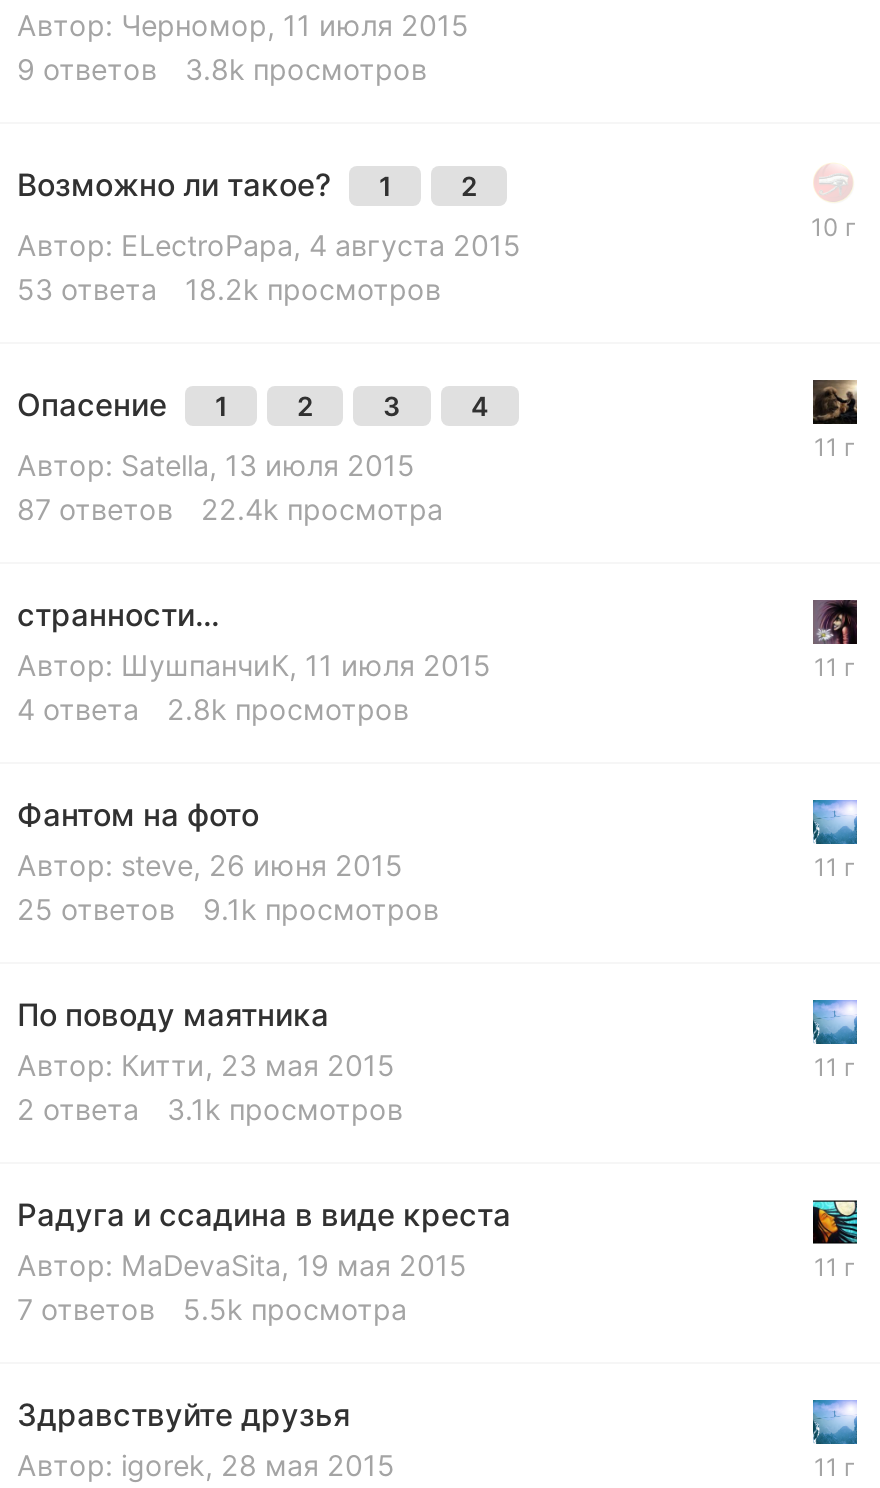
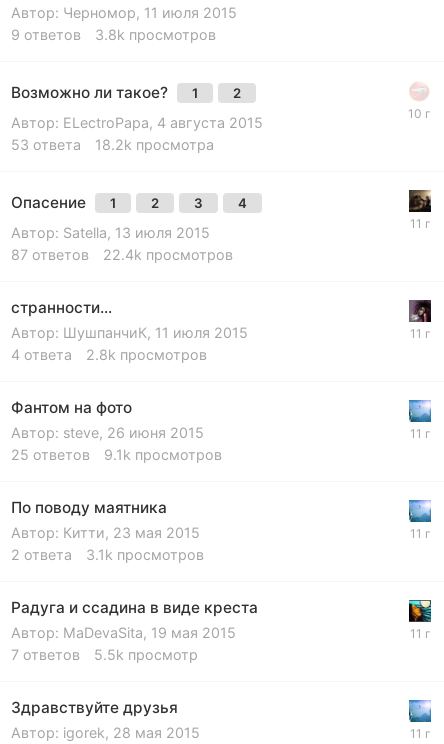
- 53 ответа 18.2k просмотров
+ 53 ответа 18.2k просмотра

- 87 ответов 22.4k просмотра
+ 87 ответов 22.4k просмотров

- 7 ответов 5.5k просмотра
+ 7 ответов 5.5k просмотр
